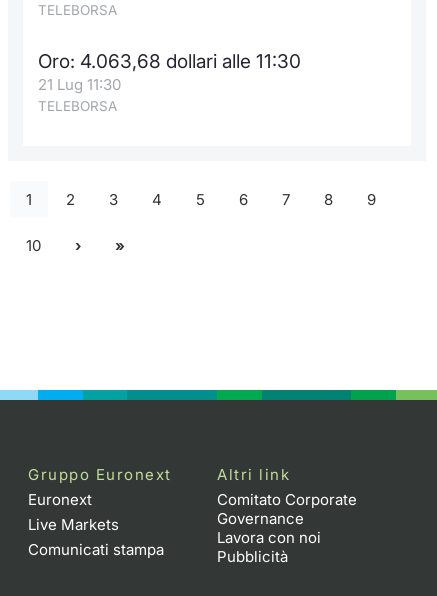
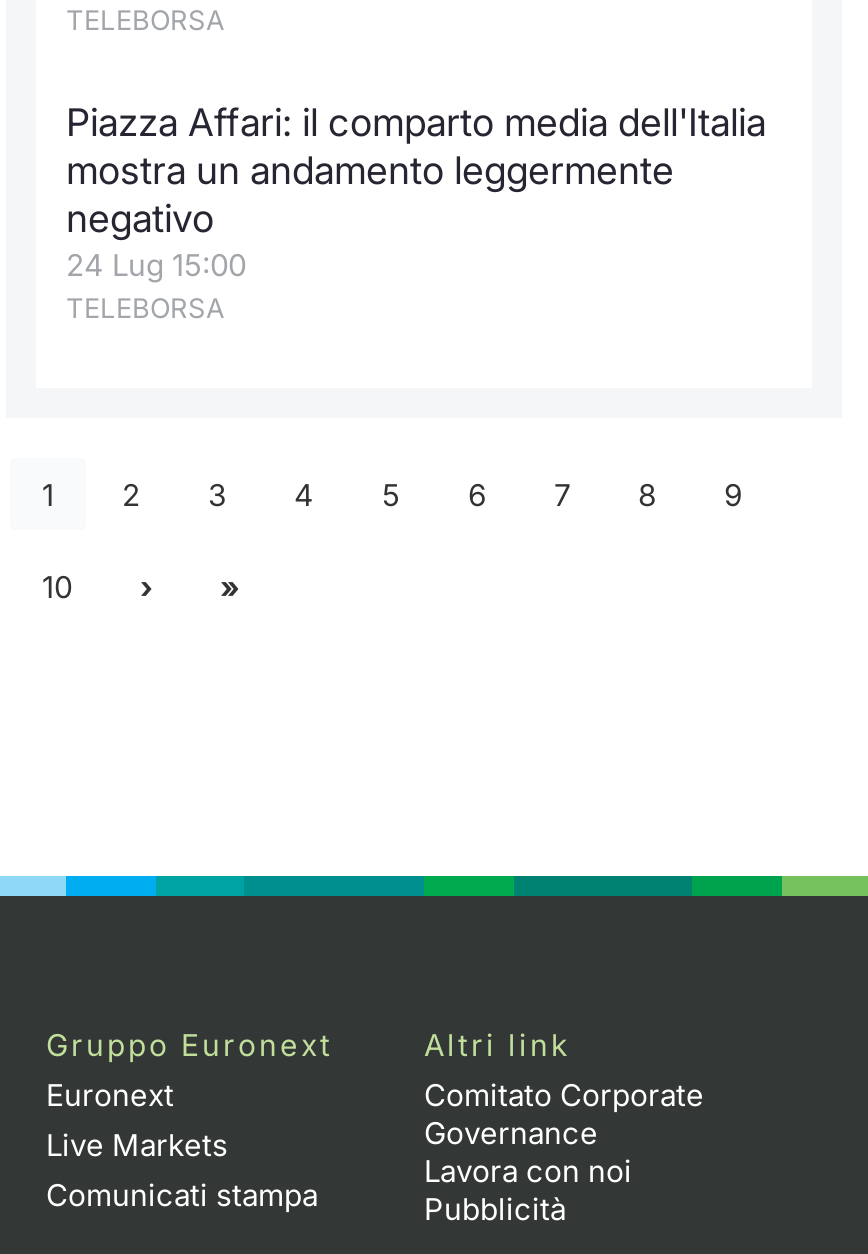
- Oro: 4.063,68 dollari alle 11:30
- 21 Lug 11:30
+ Piazza Affari: il comparto media dell'Italia
+ mostra un andamento leggermente
+ negativo
+ 24 Lug 15:00
